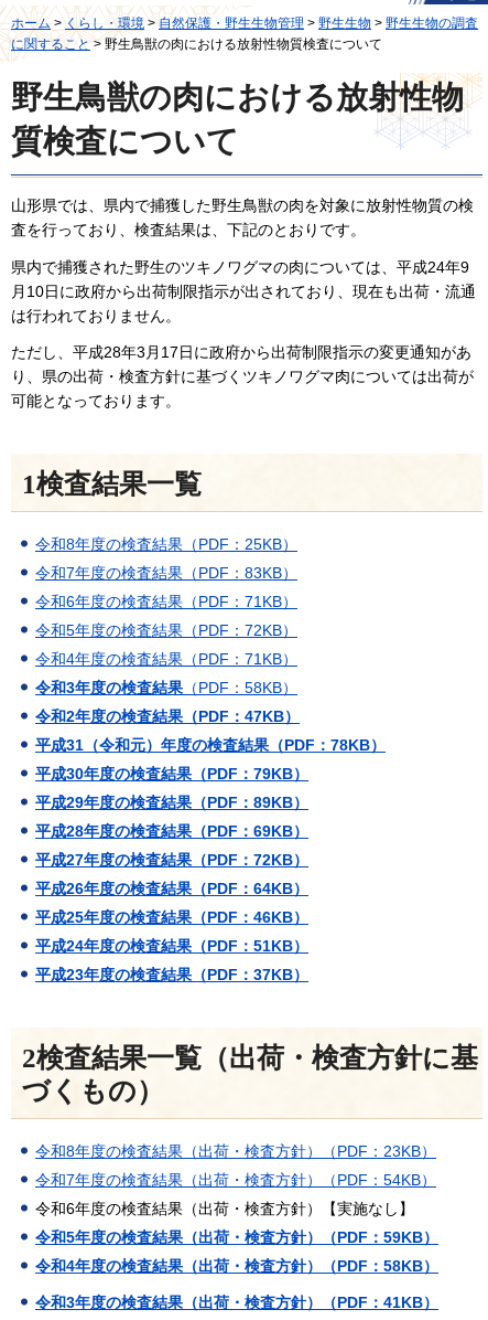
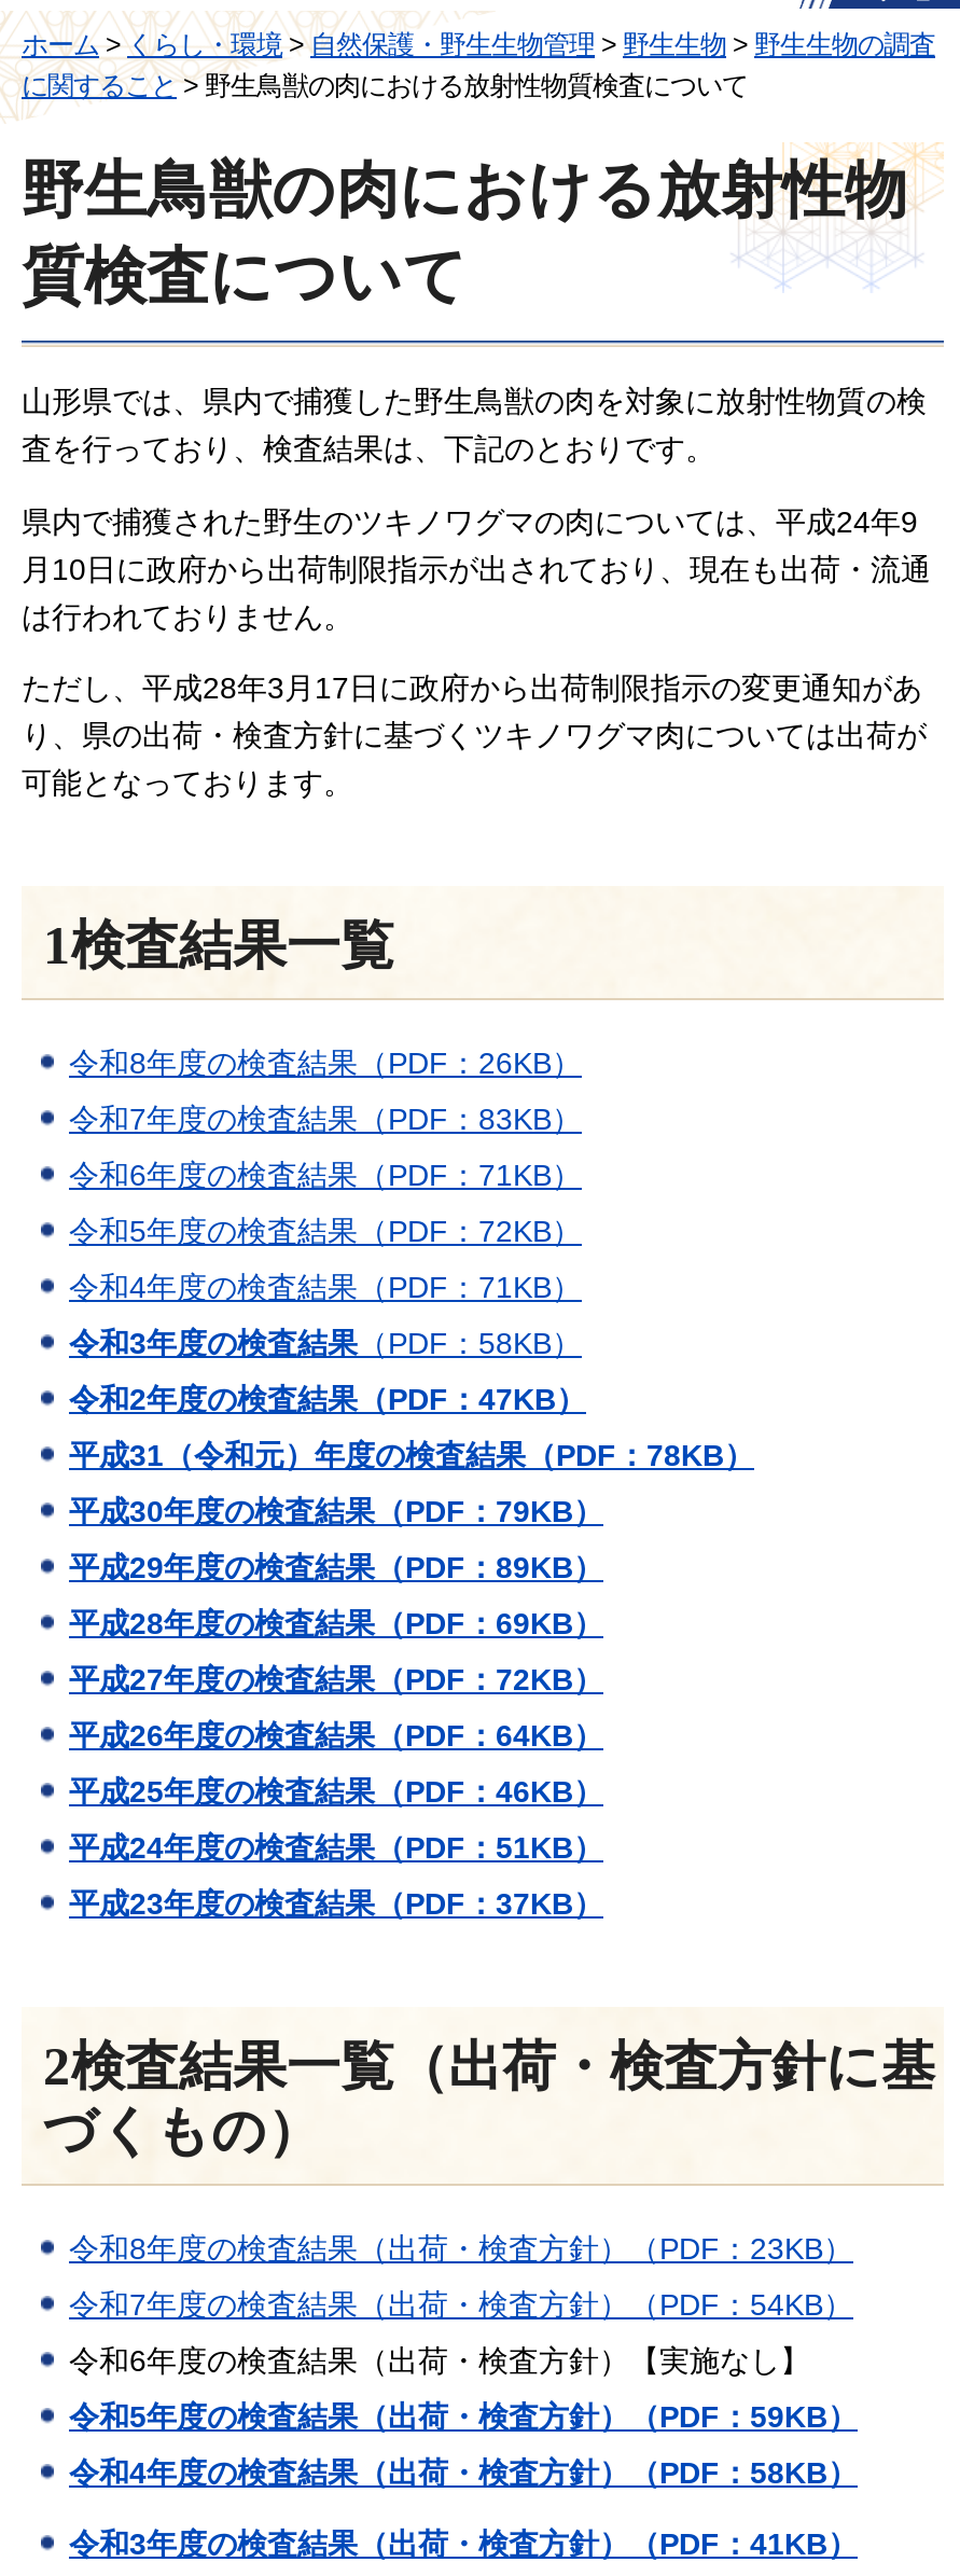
- 令和8年度の検査結果（PDF：25KB）
+ 令和8年度の検査結果（PDF：26KB）
